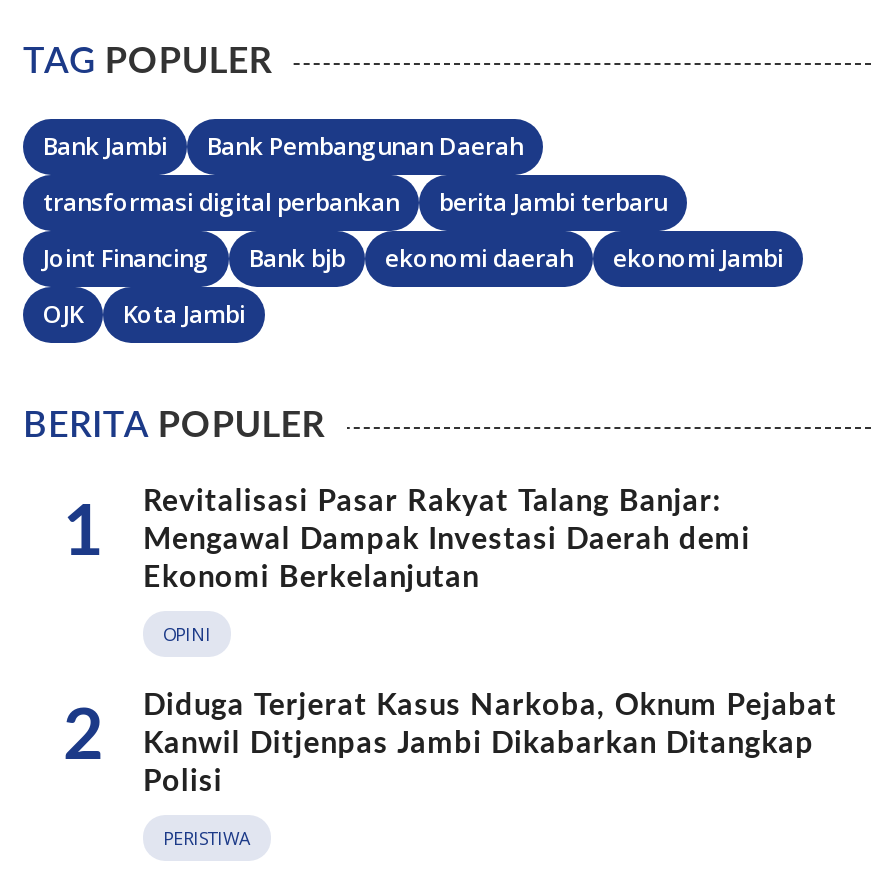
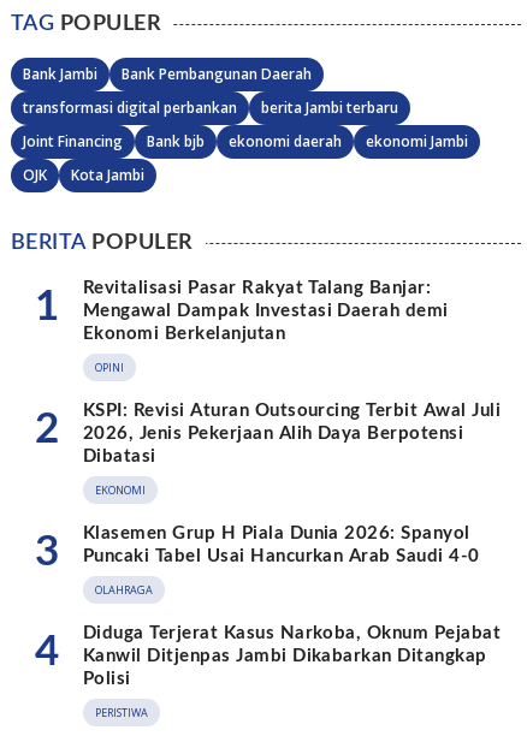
+ KSPI: Revisi Aturan Outsourcing Terbit Awal Juli
+ 2026, Jenis Pekerjaan Alih Daya Berpotensi
+ Dibatasi
+ EKONOMI
+ 3
+ Klasemen Grup H Piala Dunia 2026: Spanyol
+ Puncaki Tabel Usai Hancurkan Arab Saudi 4-0
+ OLAHRAGA
+ 4
